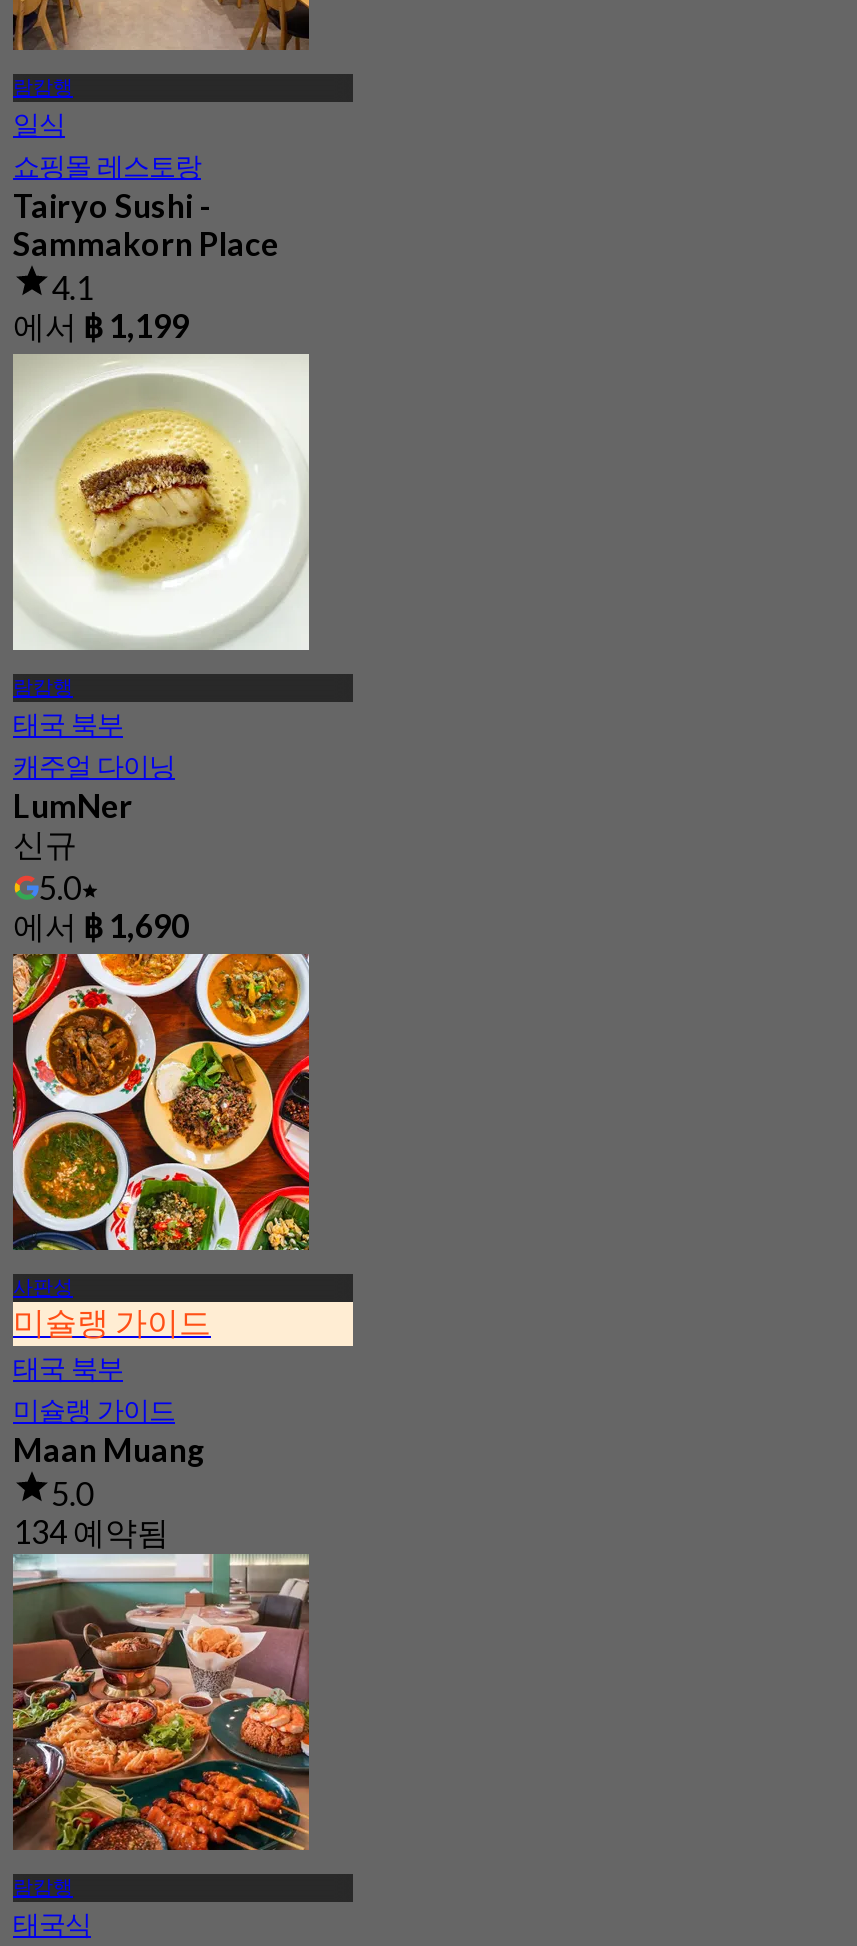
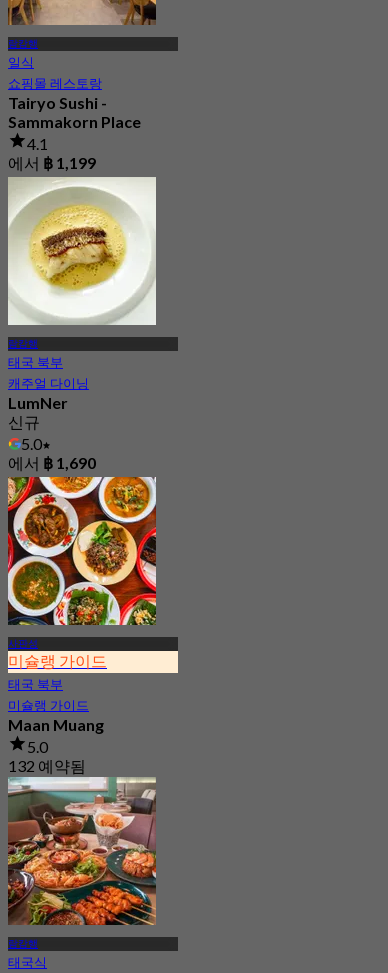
- 134 예약됨
+ 132 예약됨
